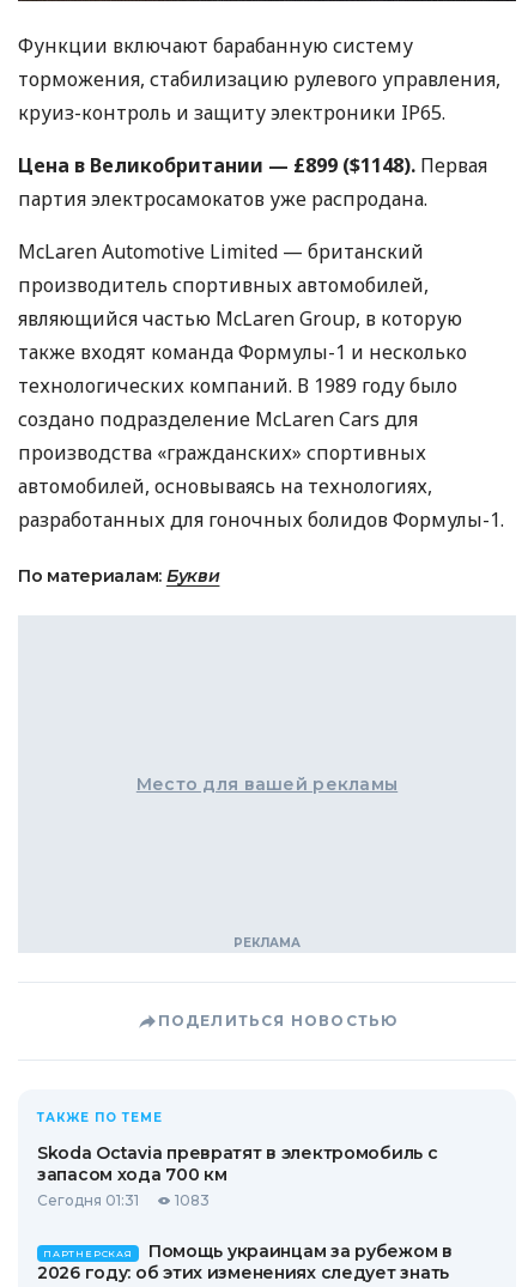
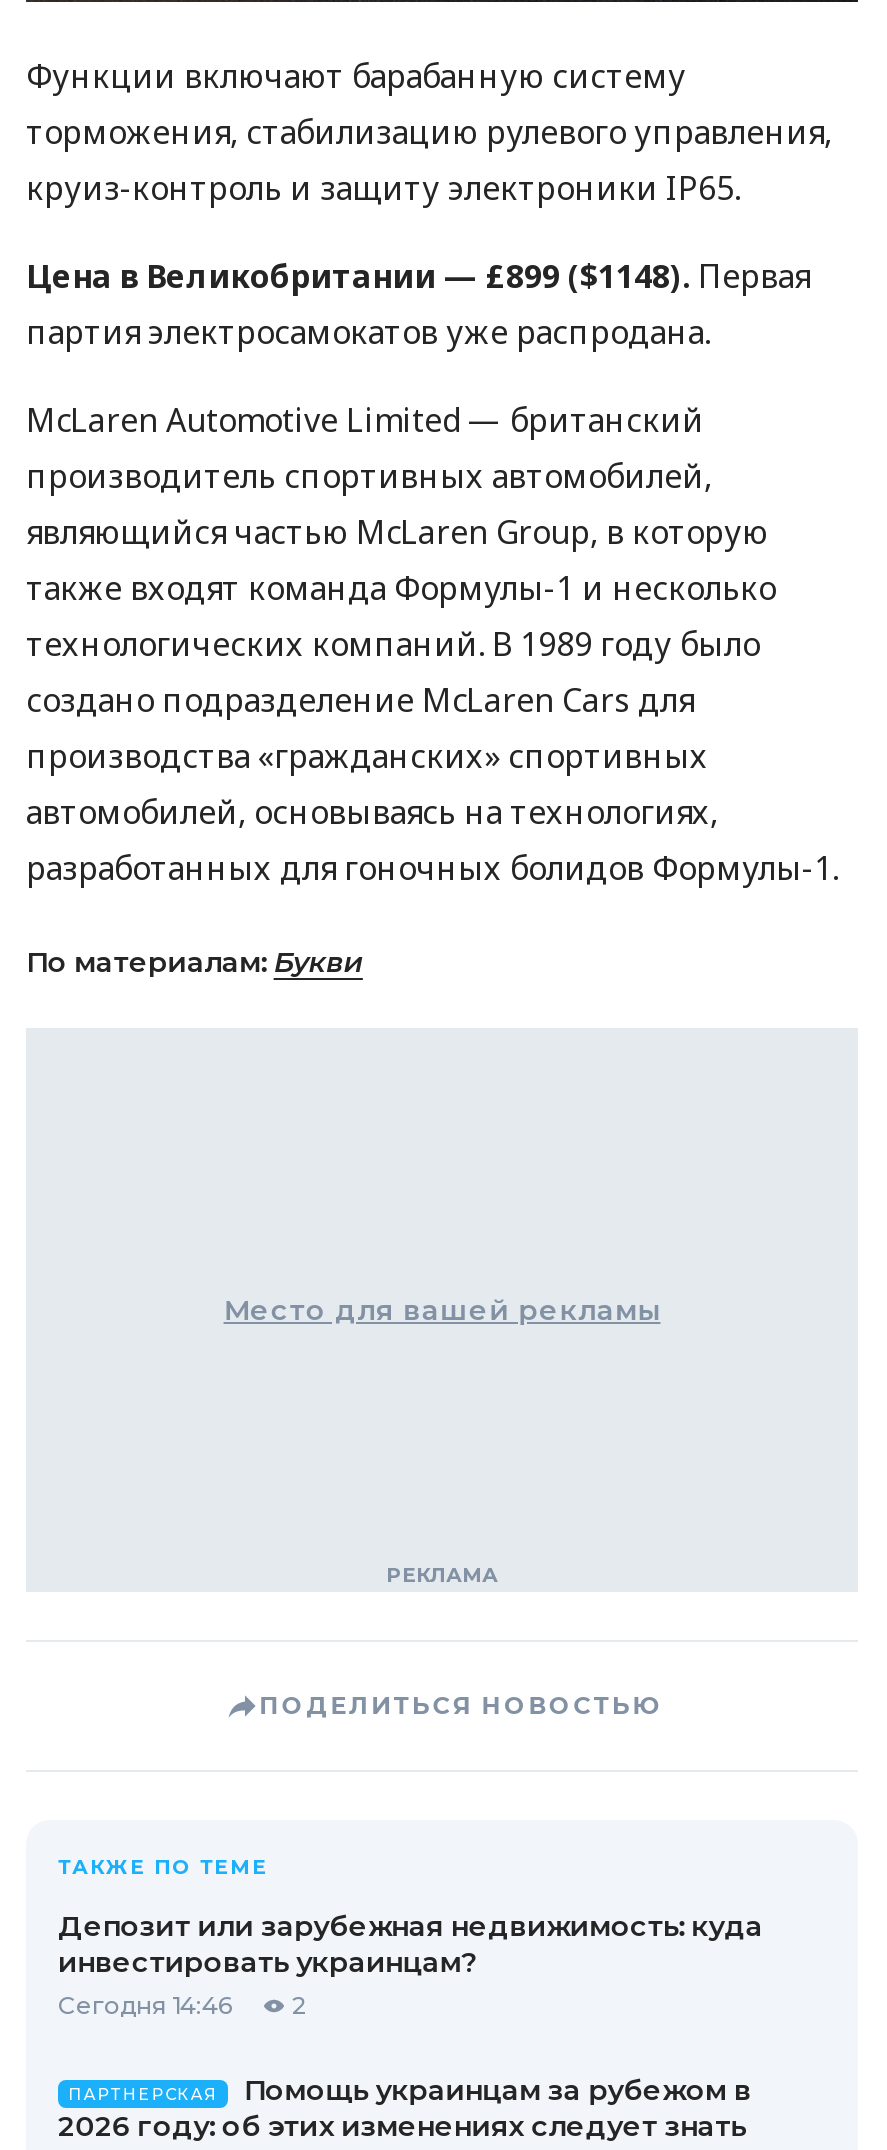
- Skoda Octavia превратят в электромобиль с
- запасом хода 700 км
- Сегодня 01:31
- 1083
+ Депозит или зарубежная недвижимость: куда
+ инвестировать украинцам?
+ Сегодня 14:46
+ 2
